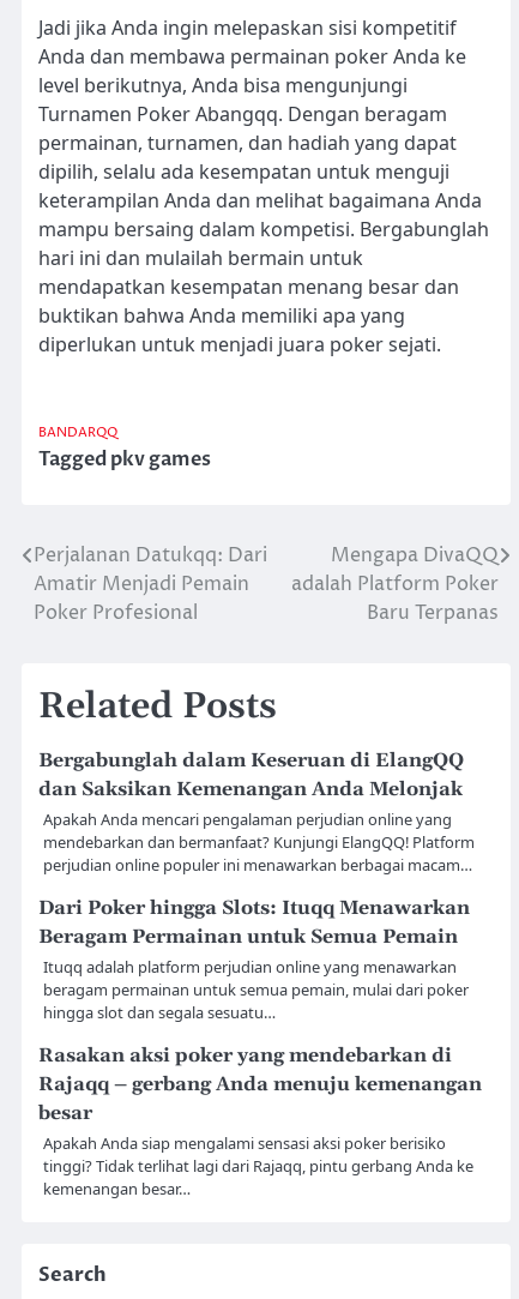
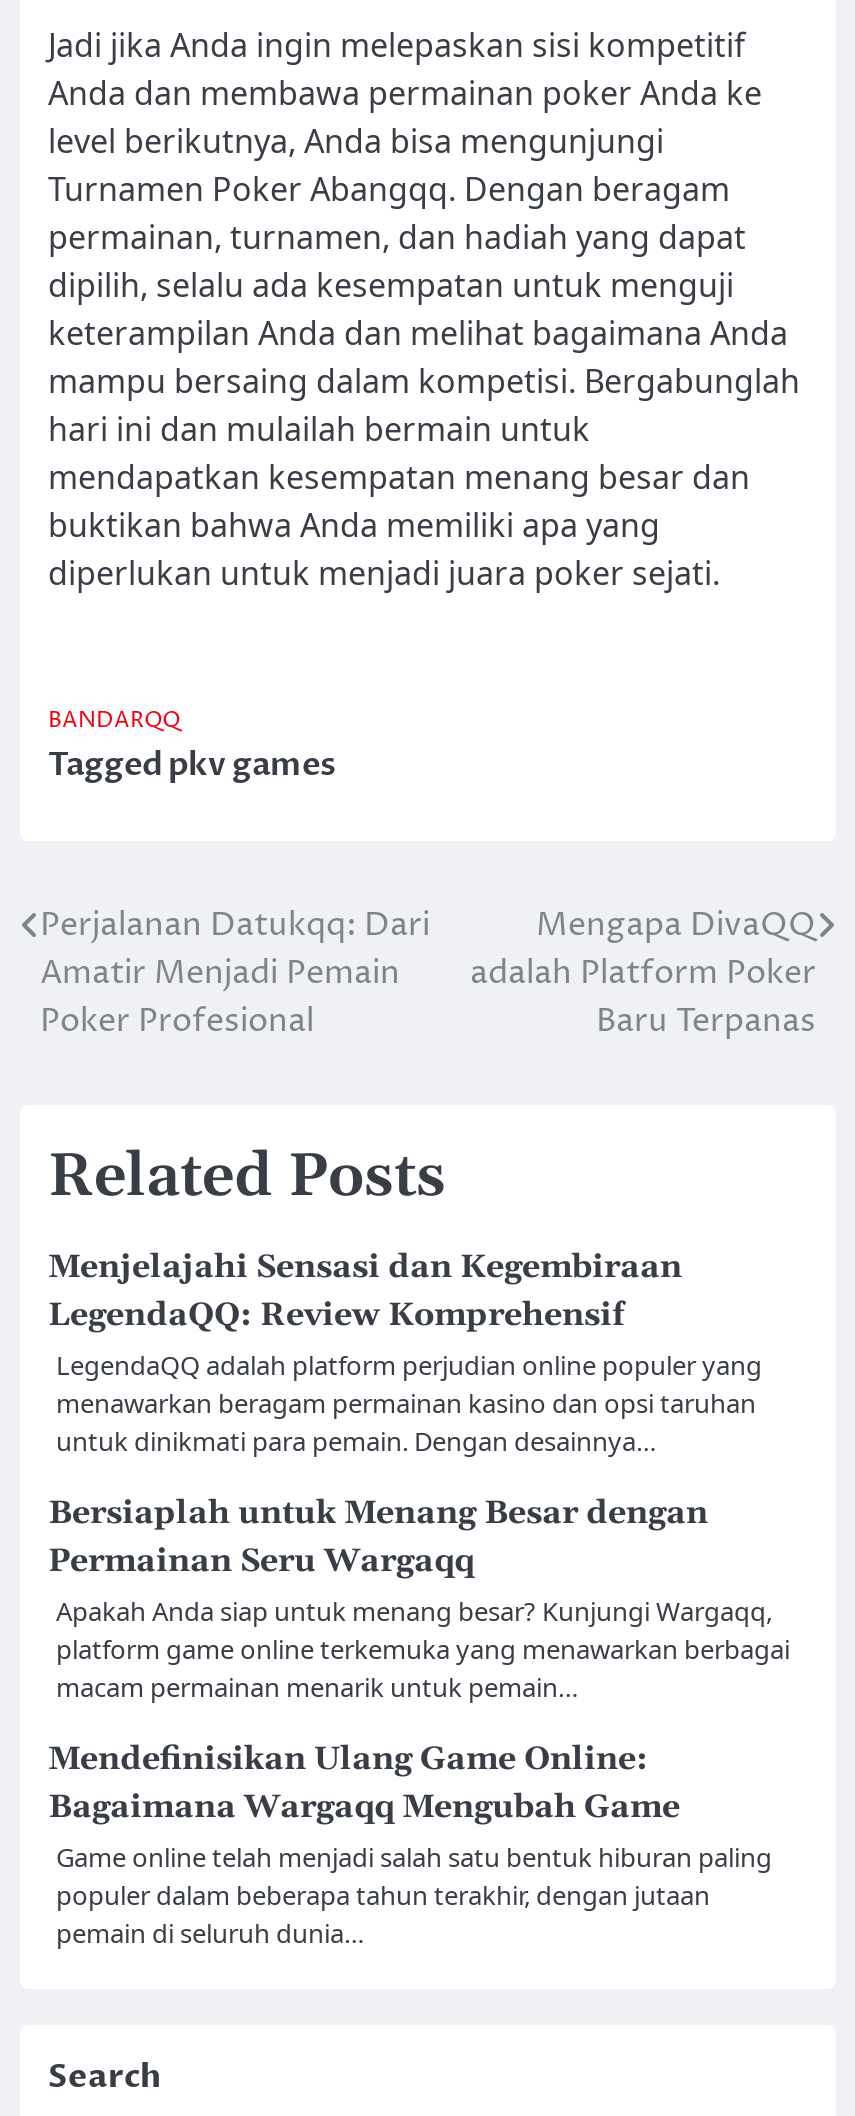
- Bergabunglah dalam Keseruan di ElangQQ
- dan Saksikan Kemenangan Anda Melonjak
- Apakah Anda mencari pengalaman perjudian online yang
- mendebarkan dan bermanfaat? Kunjungi ElangQQ! Platform
- perjudian online populer ini menawarkan berbagai macam…
+ Menjelajahi Sensasi dan Kegembiraan
+ LegendaQQ: Review Komprehensif
+ LegendaQQ adalah platform perjudian online populer yang
+ menawarkan beragam permainan kasino dan opsi taruhan
+ untuk dinikmati para pemain. Dengan desainnya…

- Dari Poker hingga Slots: Ituqq Menawarkan
- Beragam Permainan untuk Semua Pemain
- Ituqq adalah platform perjudian online yang menawarkan
- beragam permainan untuk semua pemain, mulai dari poker
- hingga slot dan segala sesuatu…
+ Bersiaplah untuk Menang Besar dengan
+ Permainan Seru Wargaqq
+ Apakah Anda siap untuk menang besar? Kunjungi Wargaqq,
+ platform game online terkemuka yang menawarkan berbagai
+ macam permainan menarik untuk pemain…

- Rasakan aksi poker yang mendebarkan di
- Rajaqq – gerbang Anda menuju kemenangan
- besar
- Apakah Anda siap mengalami sensasi aksi poker berisiko
- tinggi? Tidak terlihat lagi dari Rajaqq, pintu gerbang Anda ke
- kemenangan besar…
+ Mendefinisikan Ulang Game Online:
+ Bagaimana Wargaqq Mengubah Game
+ Game online telah menjadi salah satu bentuk hiburan paling
+ populer dalam beberapa tahun terakhir, dengan jutaan
+ pemain di seluruh dunia…
